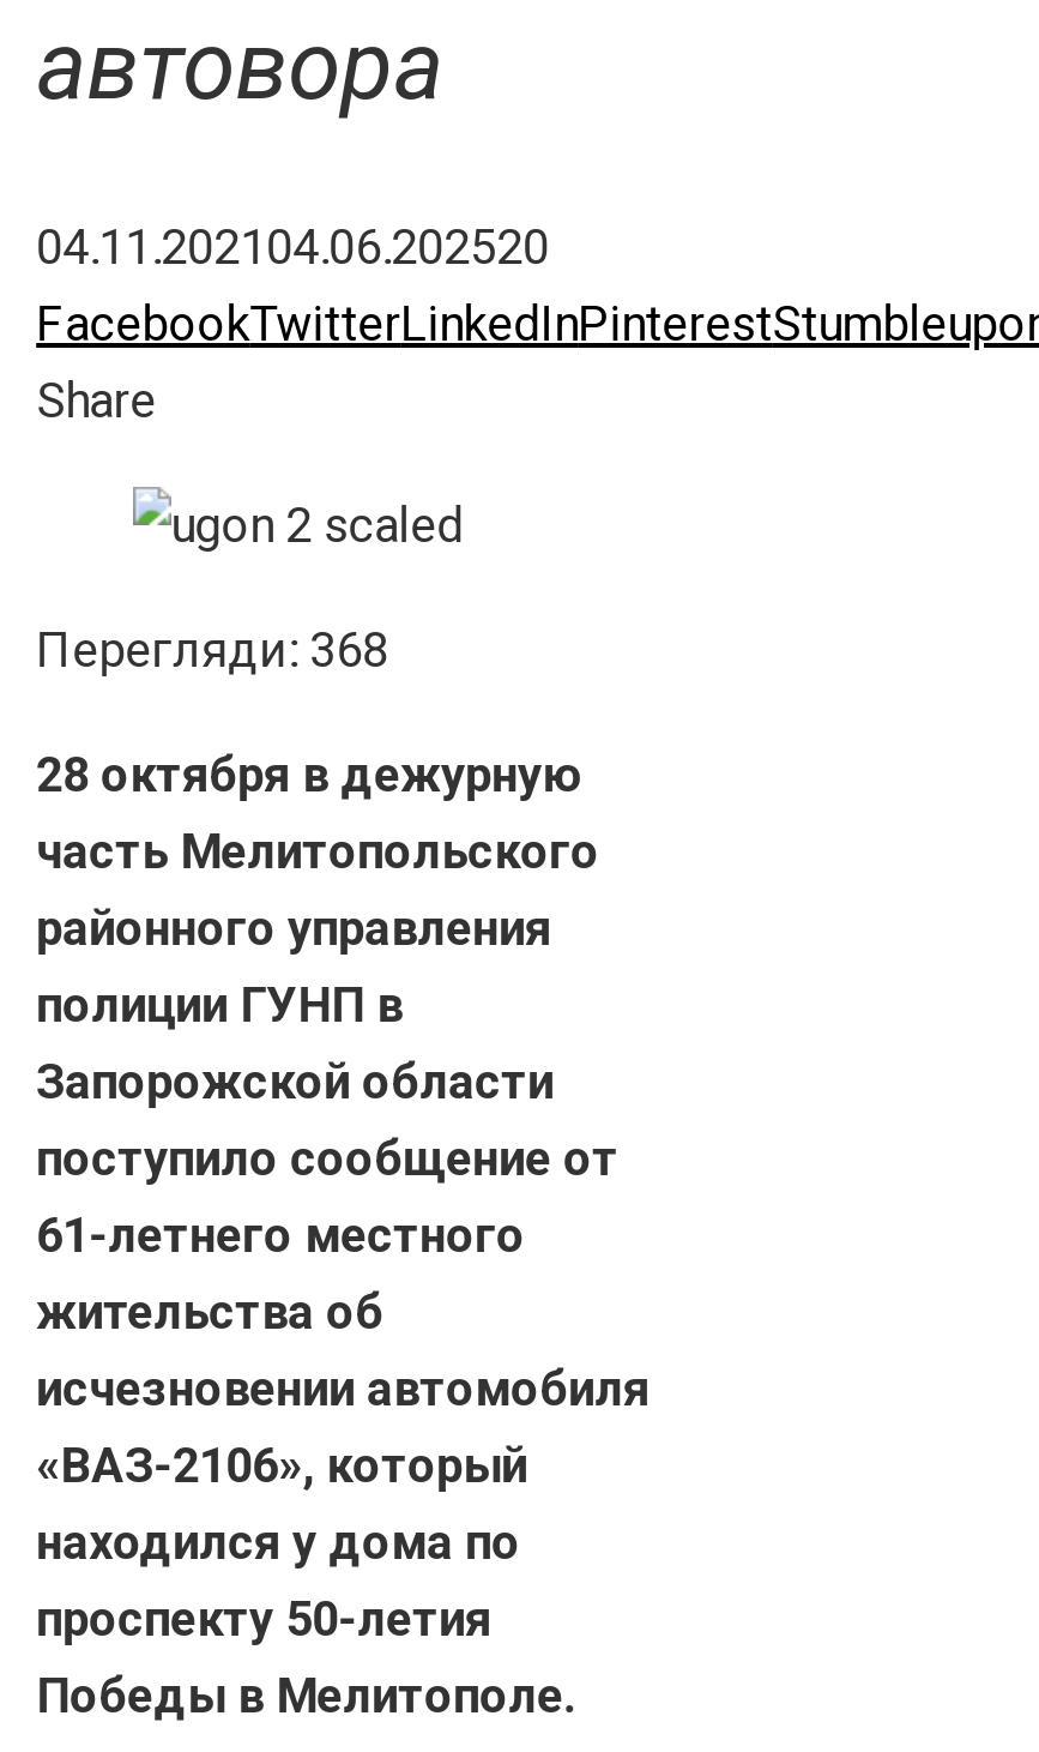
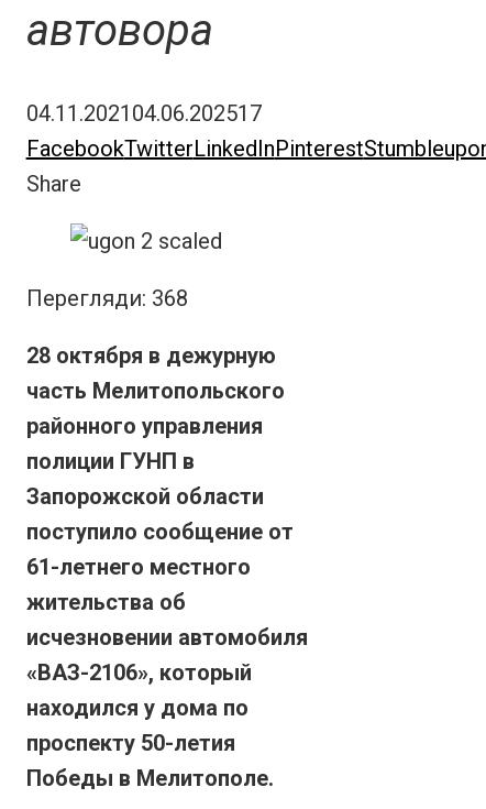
- 04.11.2021 04.06.202520
+ 04.11.2021 04.06.202517
